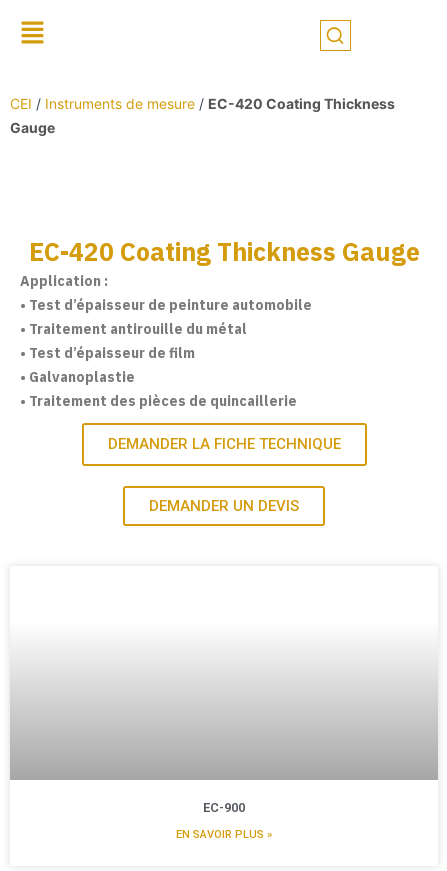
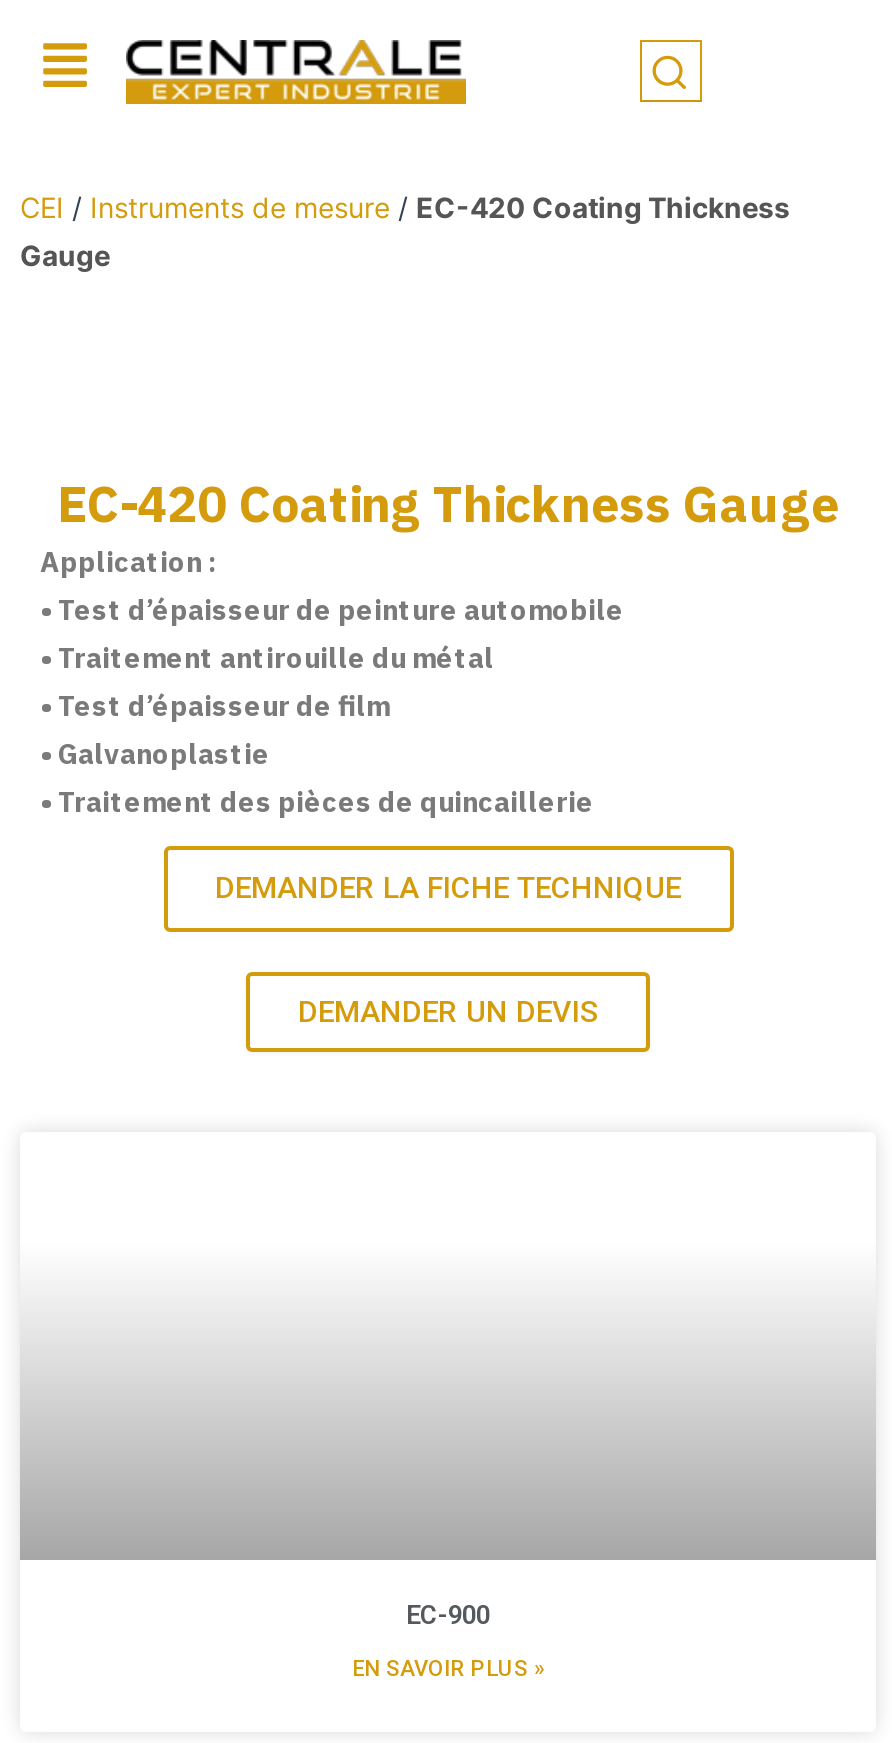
+ [image]
